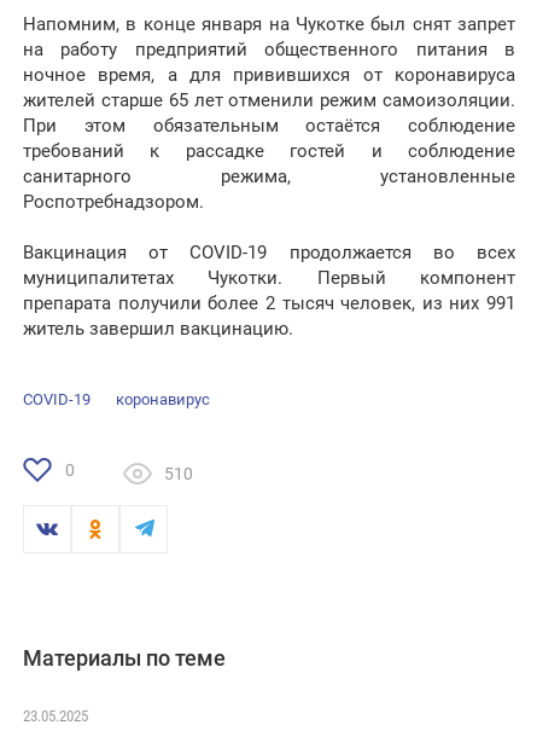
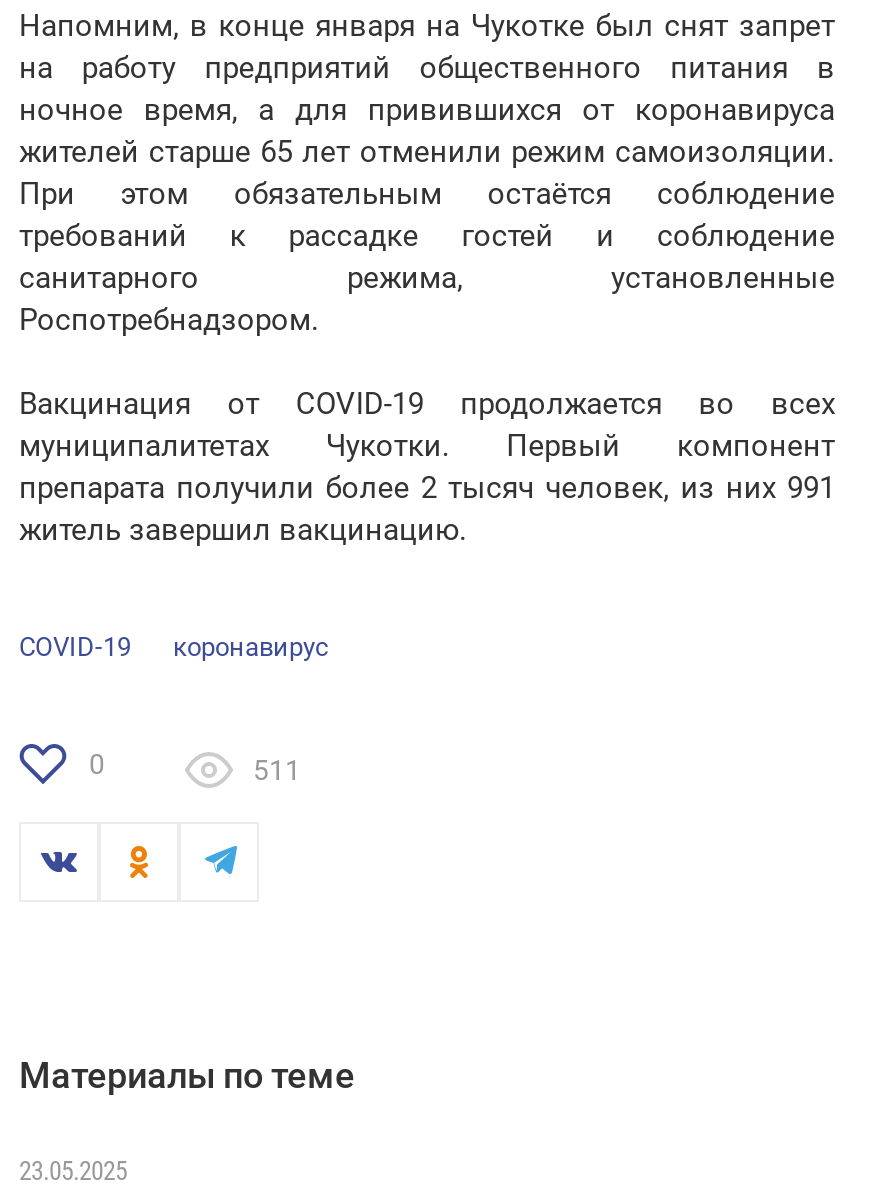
- 510
+ 511
